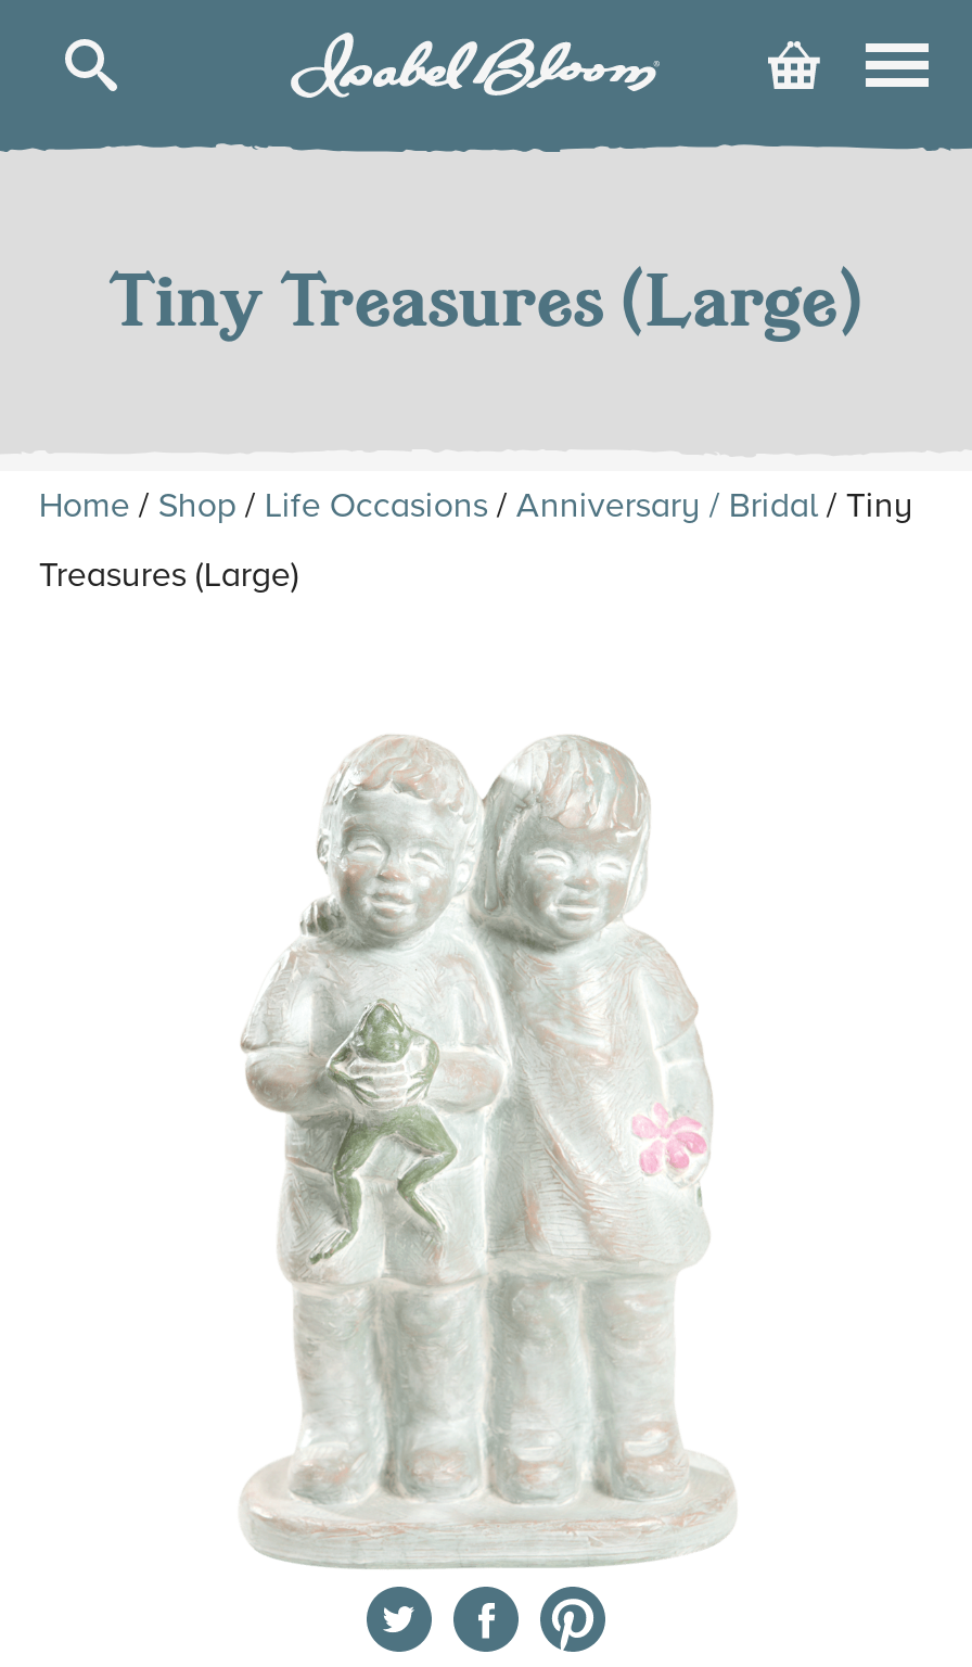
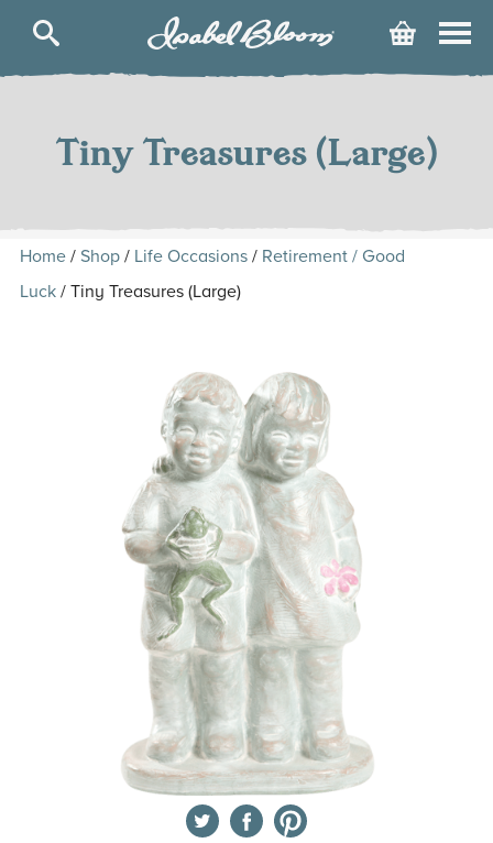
- Home / Shop / Life Occasions / Anniversary / Bridal / Tiny
+ Home / Shop / Life Occasions / Retirement / Good

- Treasures (Large)
+ Luck / Tiny Treasures (Large)
